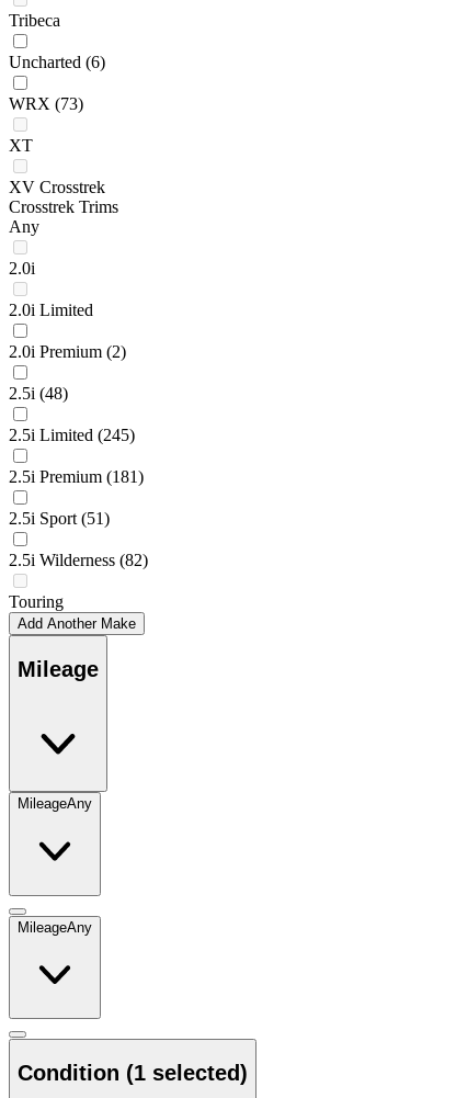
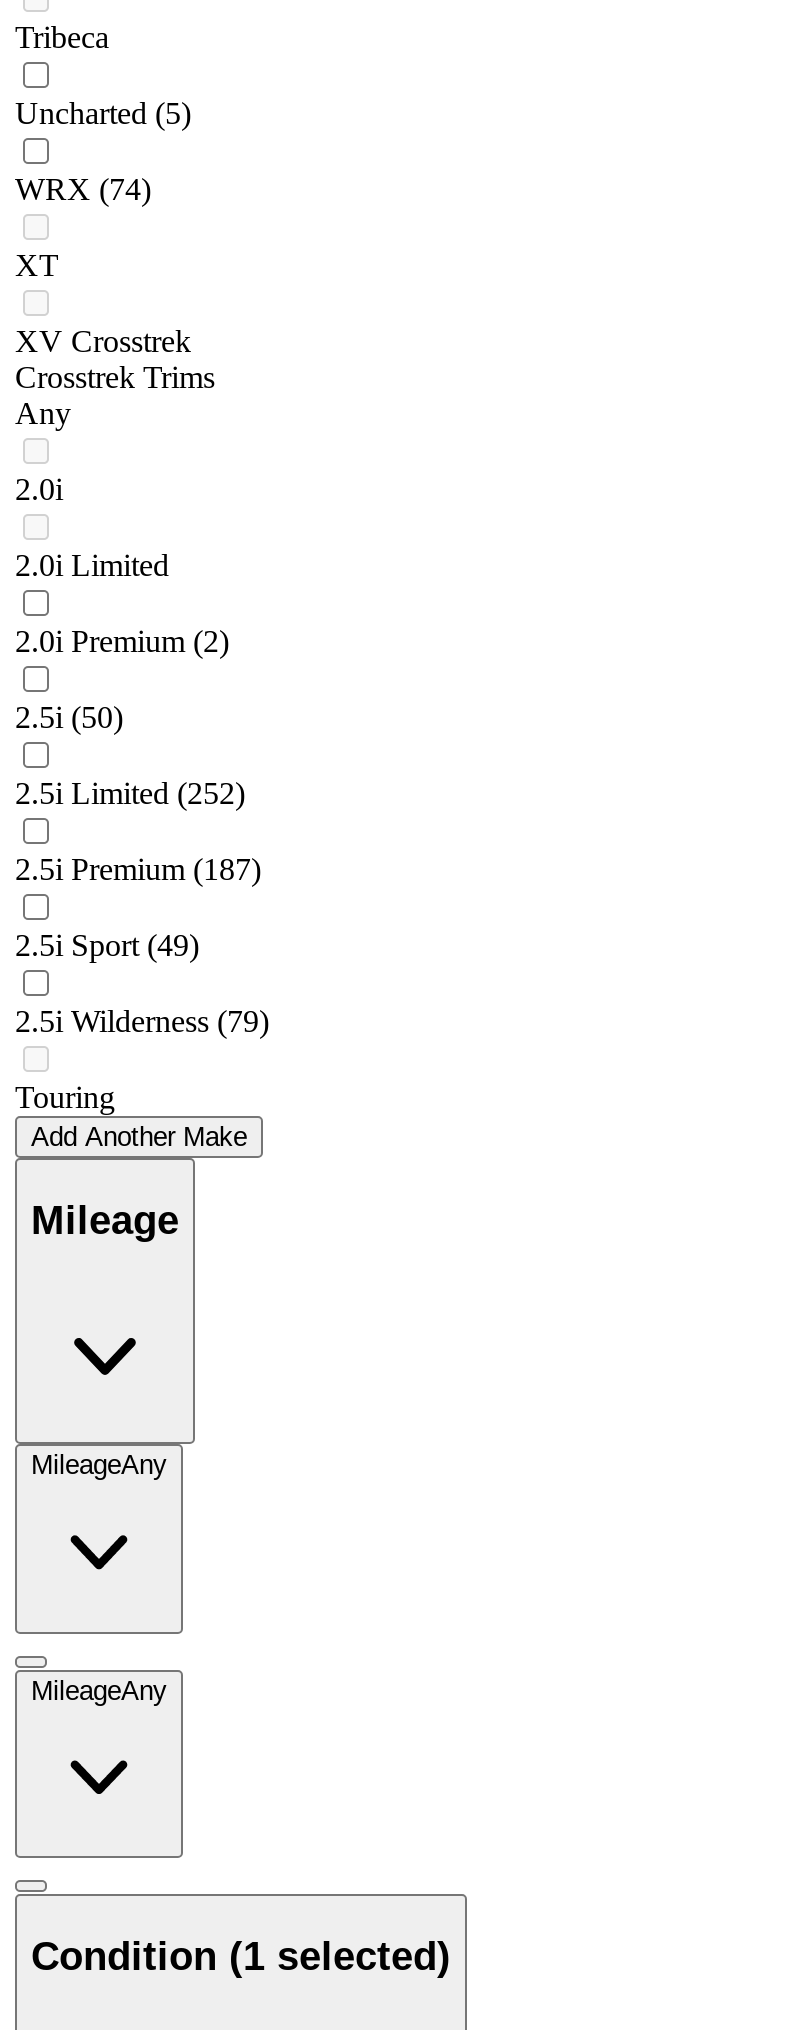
- Uncharted (6)
+ Uncharted (5)

- WRX (73)
+ WRX (74)

- 2.5i (48)
+ 2.5i (50)

- 2.5i Limited (245)
+ 2.5i Limited (252)

- 2.5i Premium (181)
+ 2.5i Premium (187)

- 2.5i Sport (51)
+ 2.5i Sport (49)

- 2.5i Wilderness (82)
+ 2.5i Wilderness (79)
